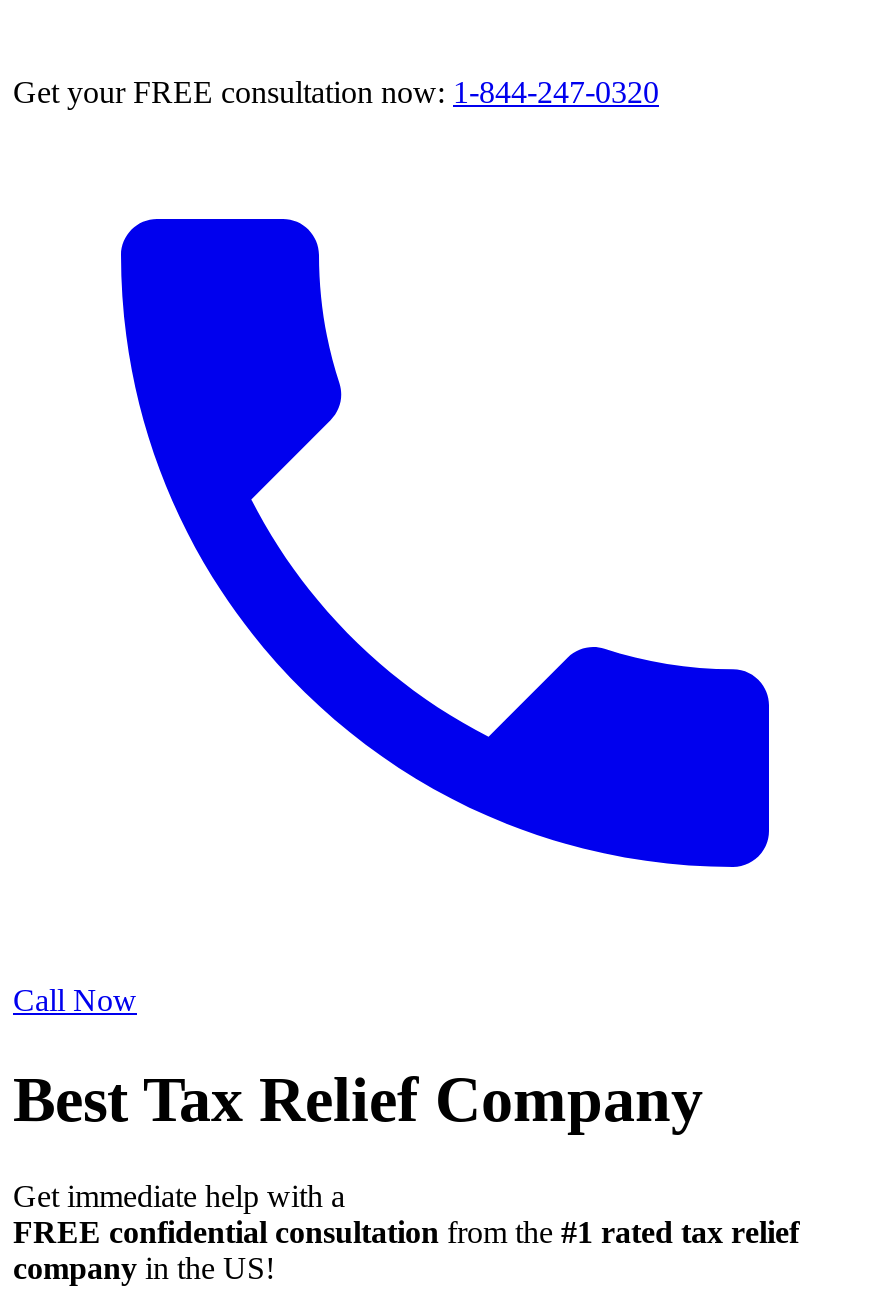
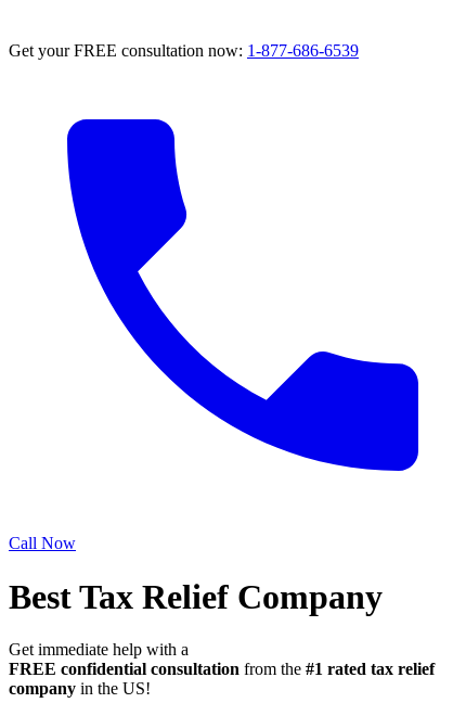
- Get your FREE consultation now: 1-844-247-0320
+ Get your FREE consultation now: 1-877-686-6539
